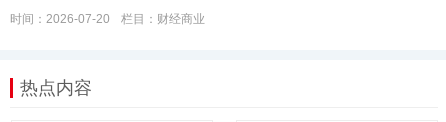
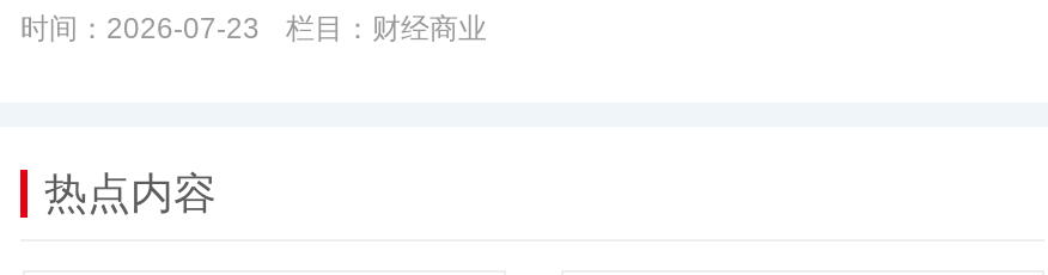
- 时间：2026-07-20 栏目：财经商业
+ 时间：2026-07-23 栏目：财经商业
